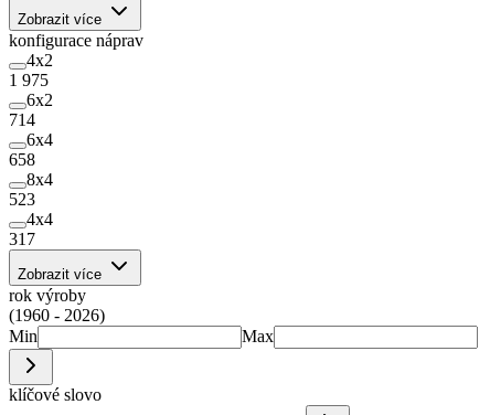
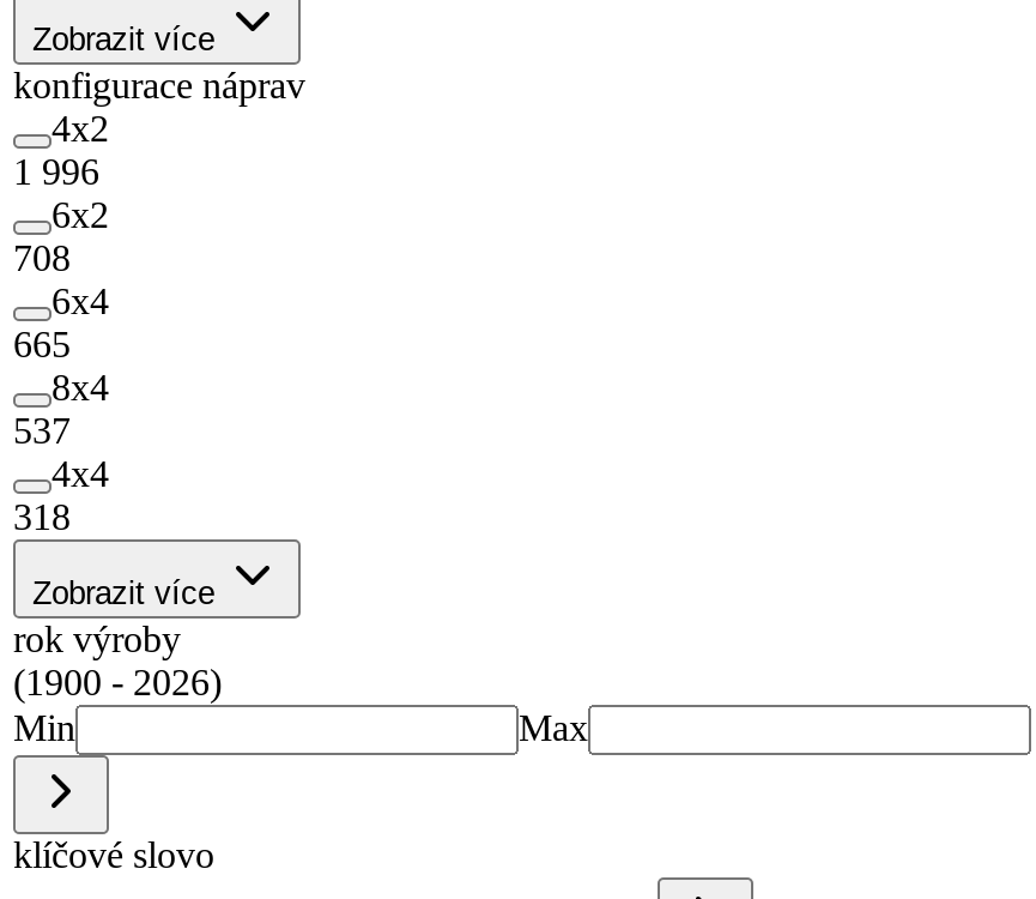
- 1 975
+ 1 996

- 714
+ 708

- 658
+ 665

- 523
+ 537

- 317
+ 318

- (1960 - 2026)
+ (1900 - 2026)
